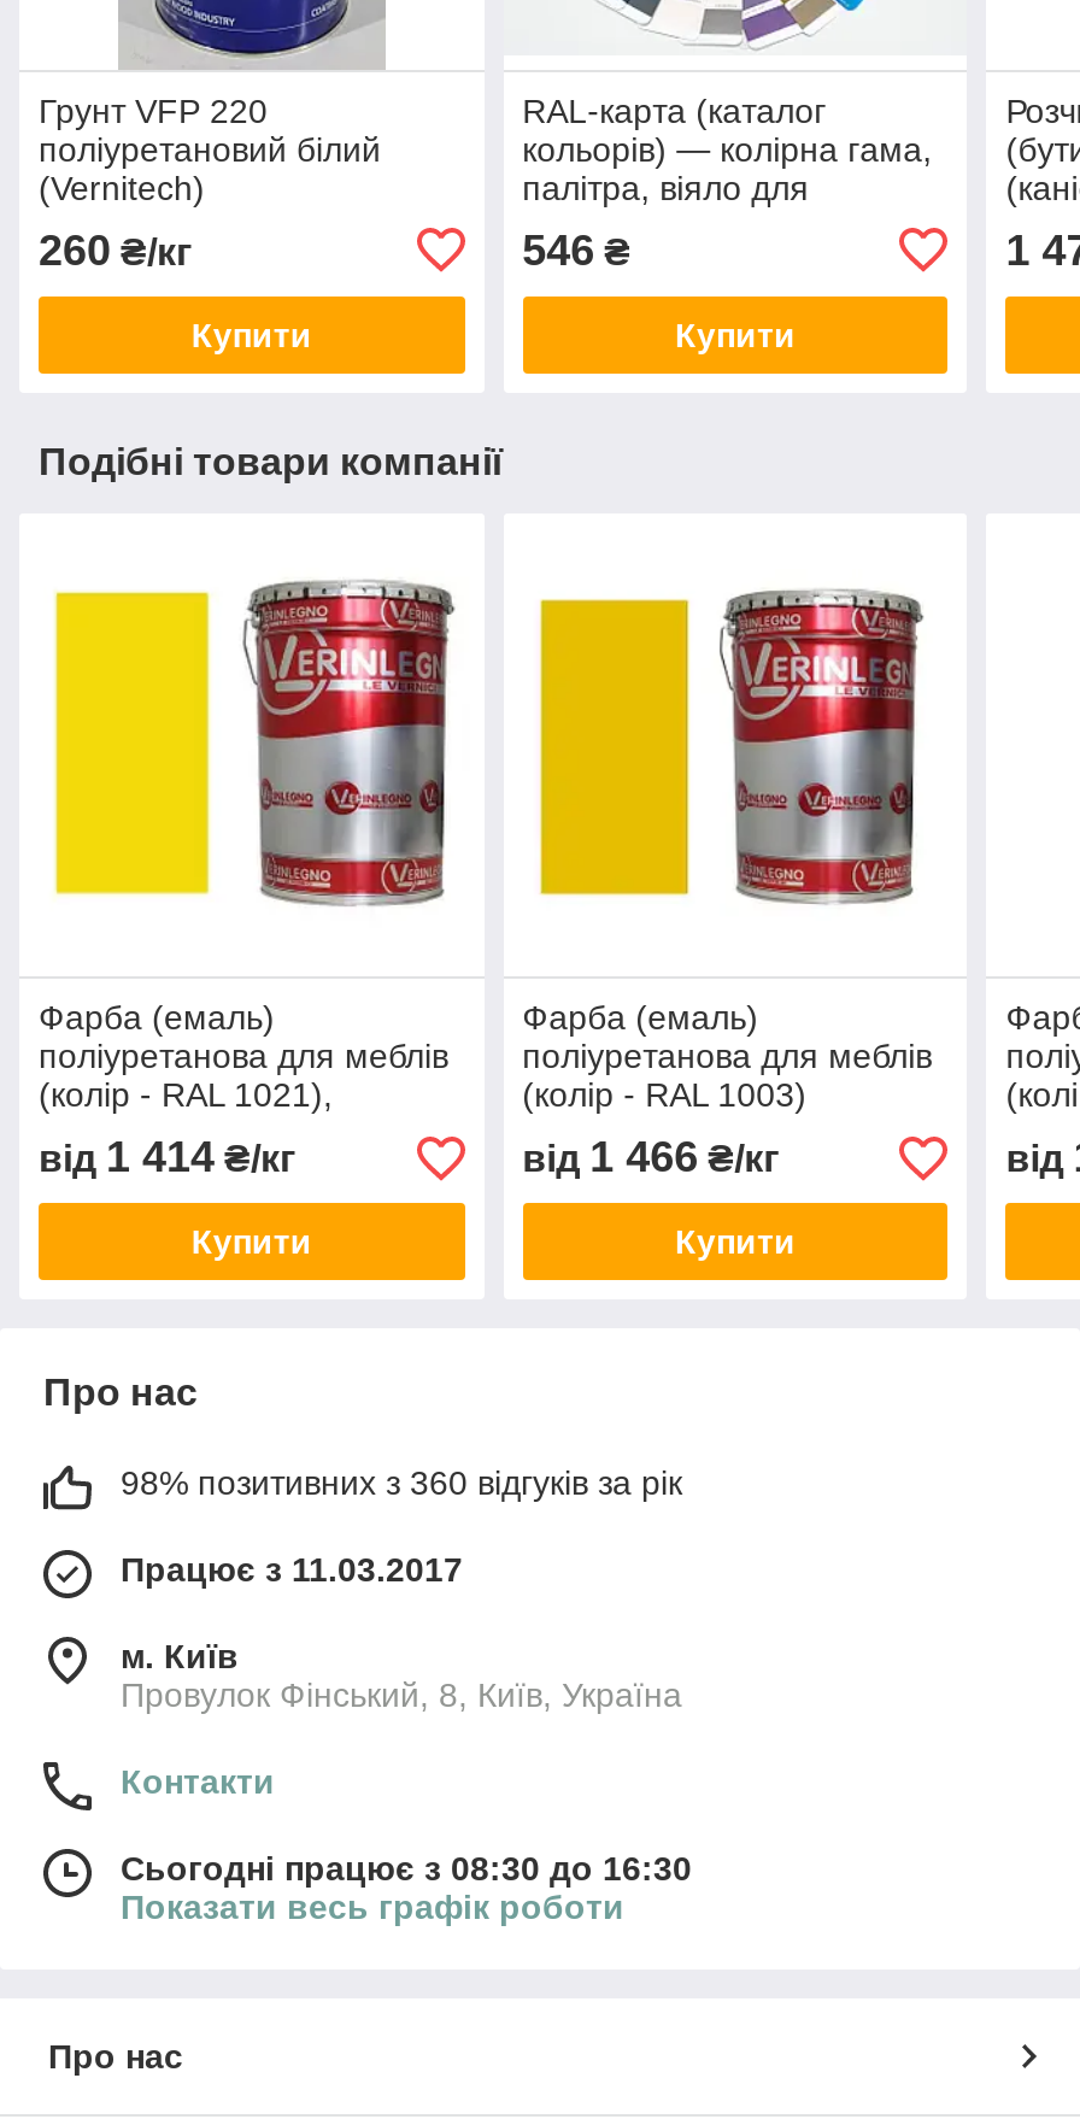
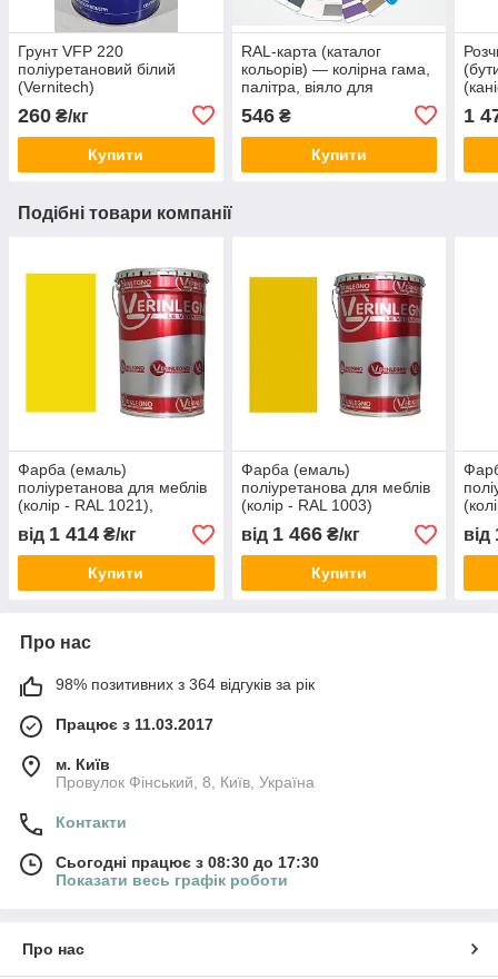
- 98% позитивних з 360 відгуків за рік
+ 98% позитивних з 364 відгуків за рік

- Сьогодні працює з 08:30 до 16:30
+ Сьогодні працює з 08:30 до 17:30
